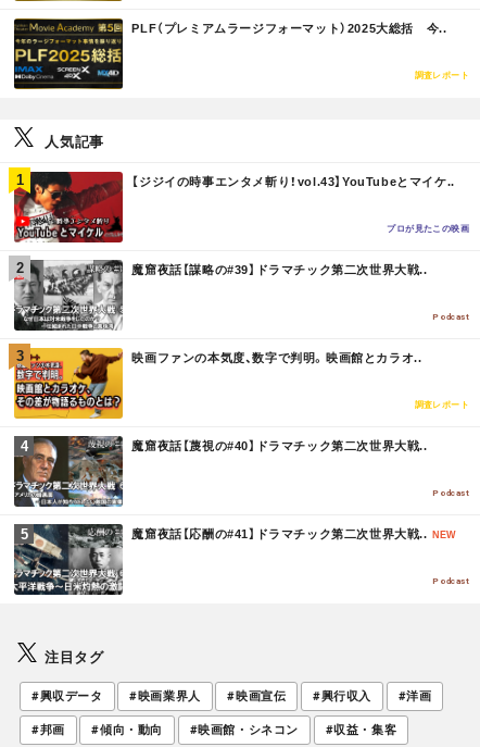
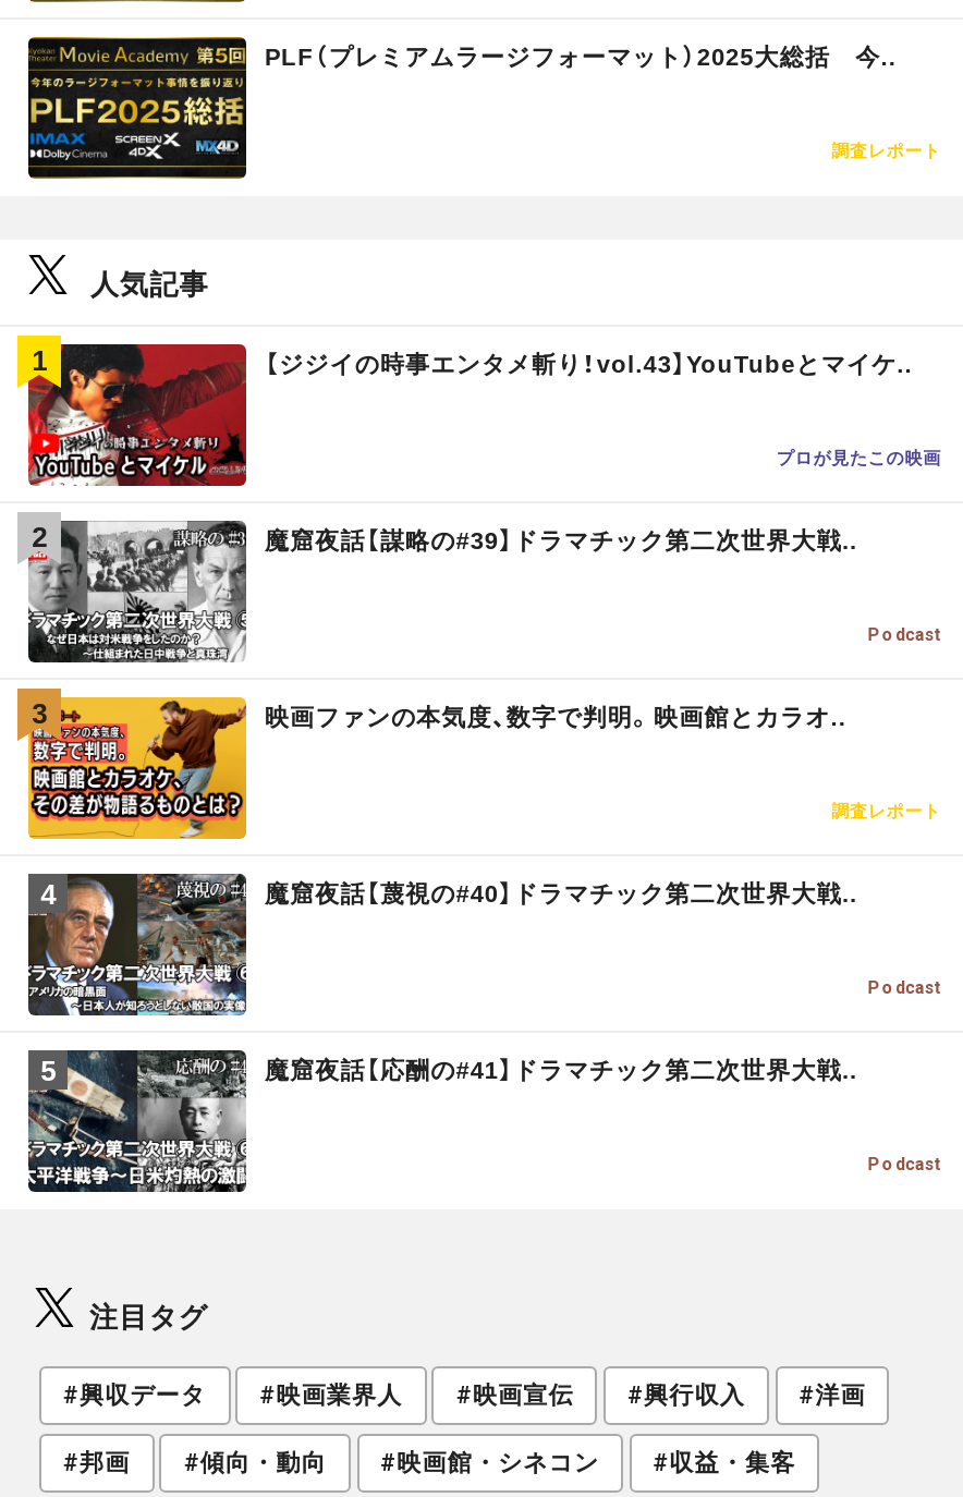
- 魔窟夜話【応酬の#41】ドラマチック第二次世界大戦.. NEW
+ 魔窟夜話【応酬の#41】ドラマチック第二次世界大戦..
